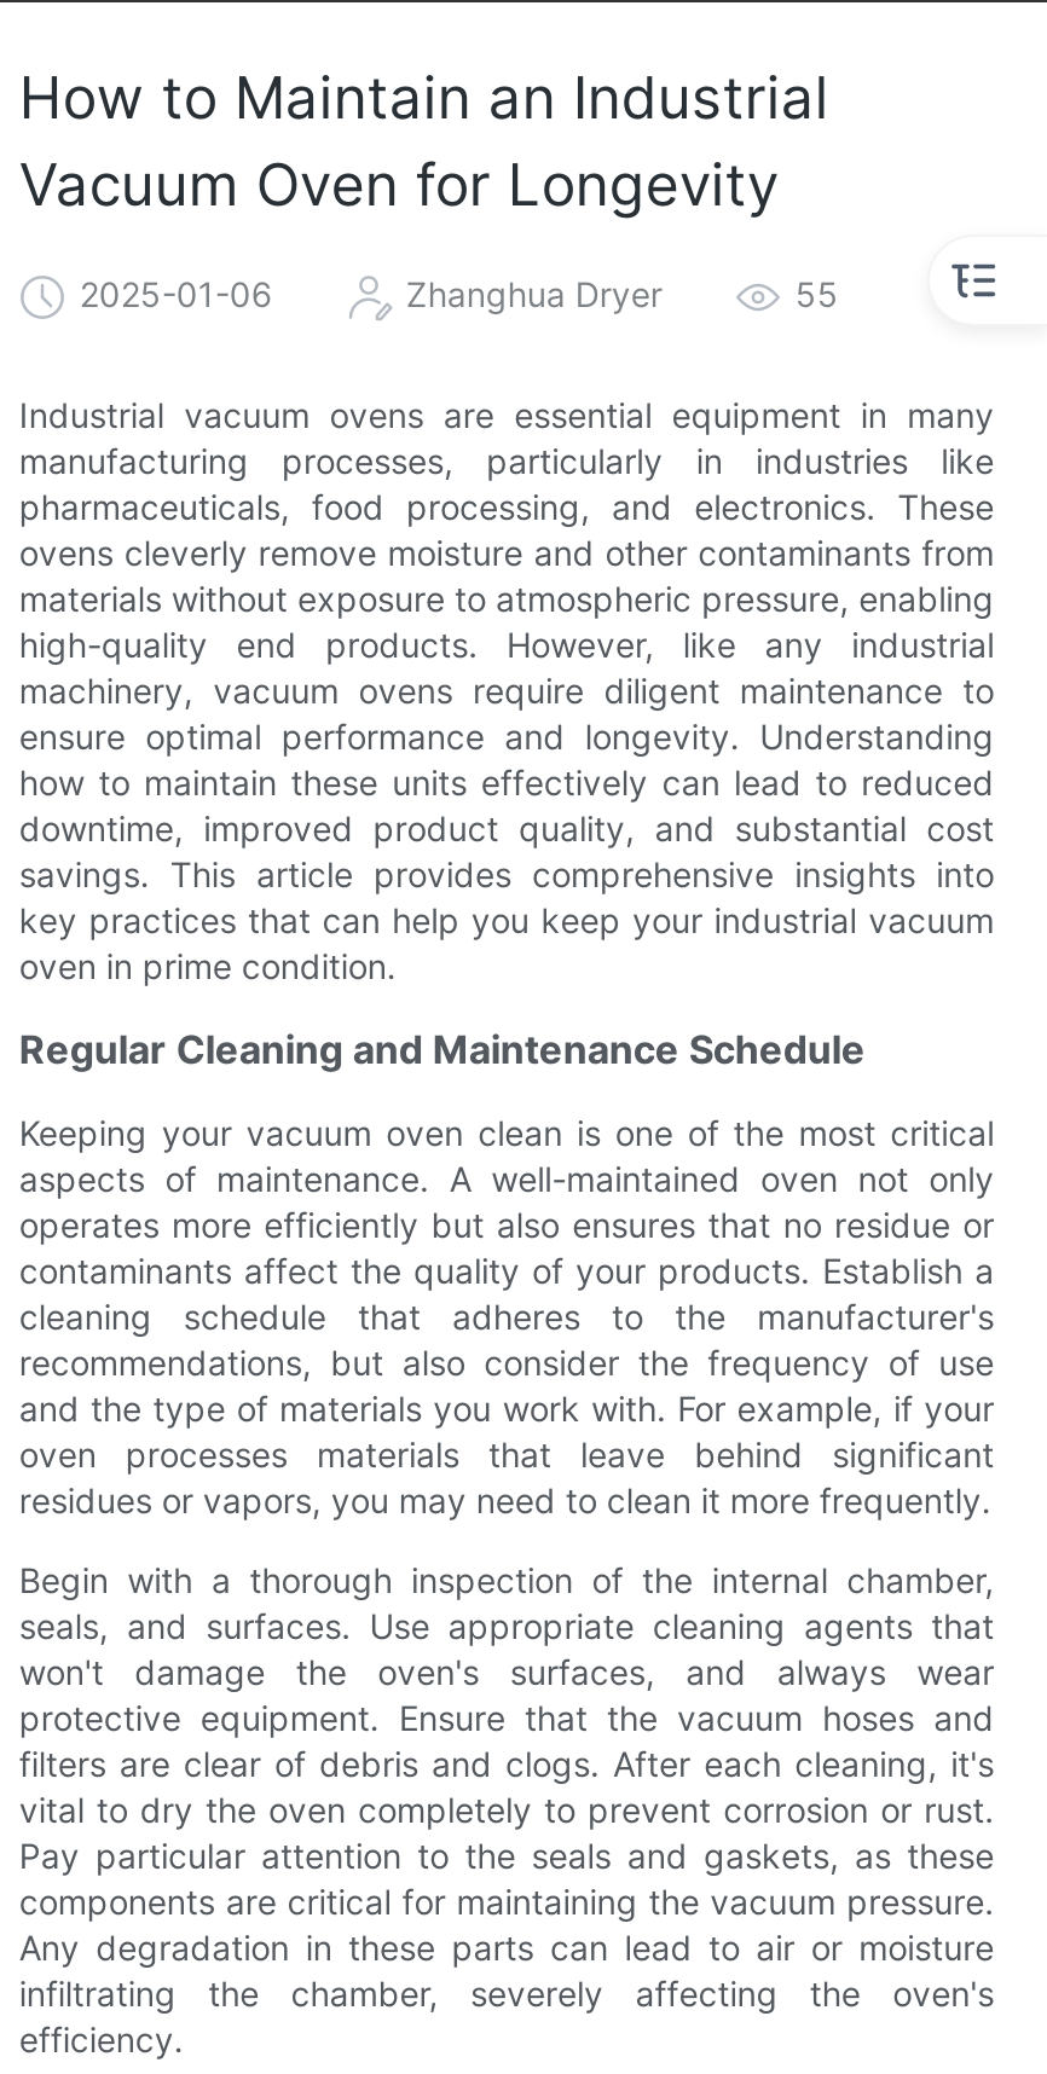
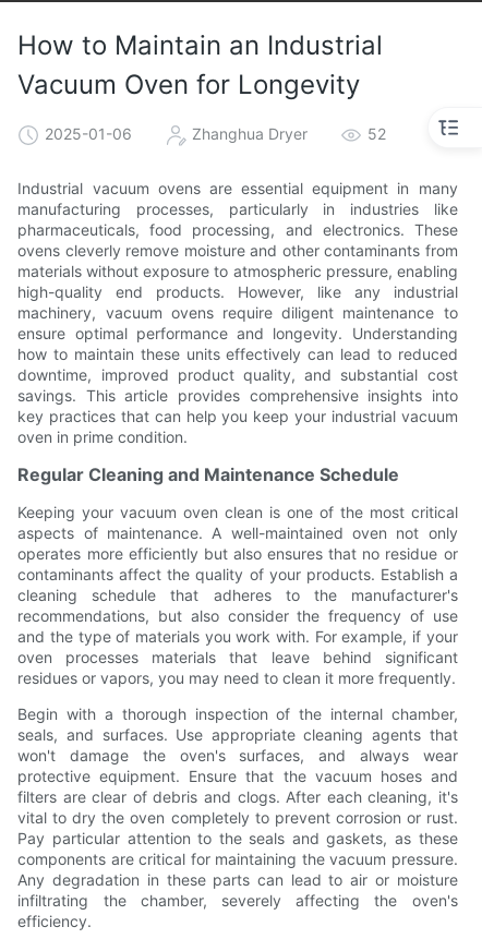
- 55
+ 52
